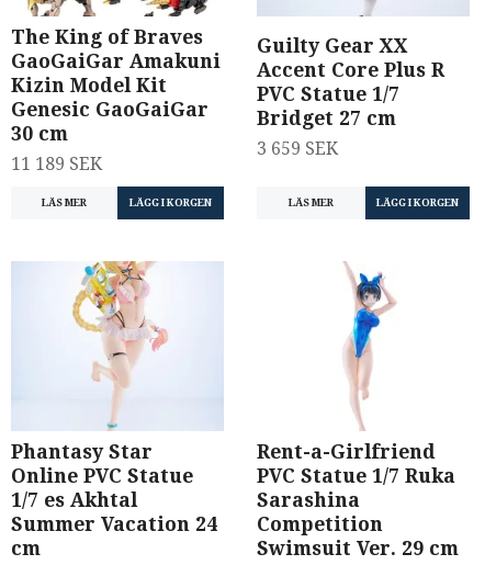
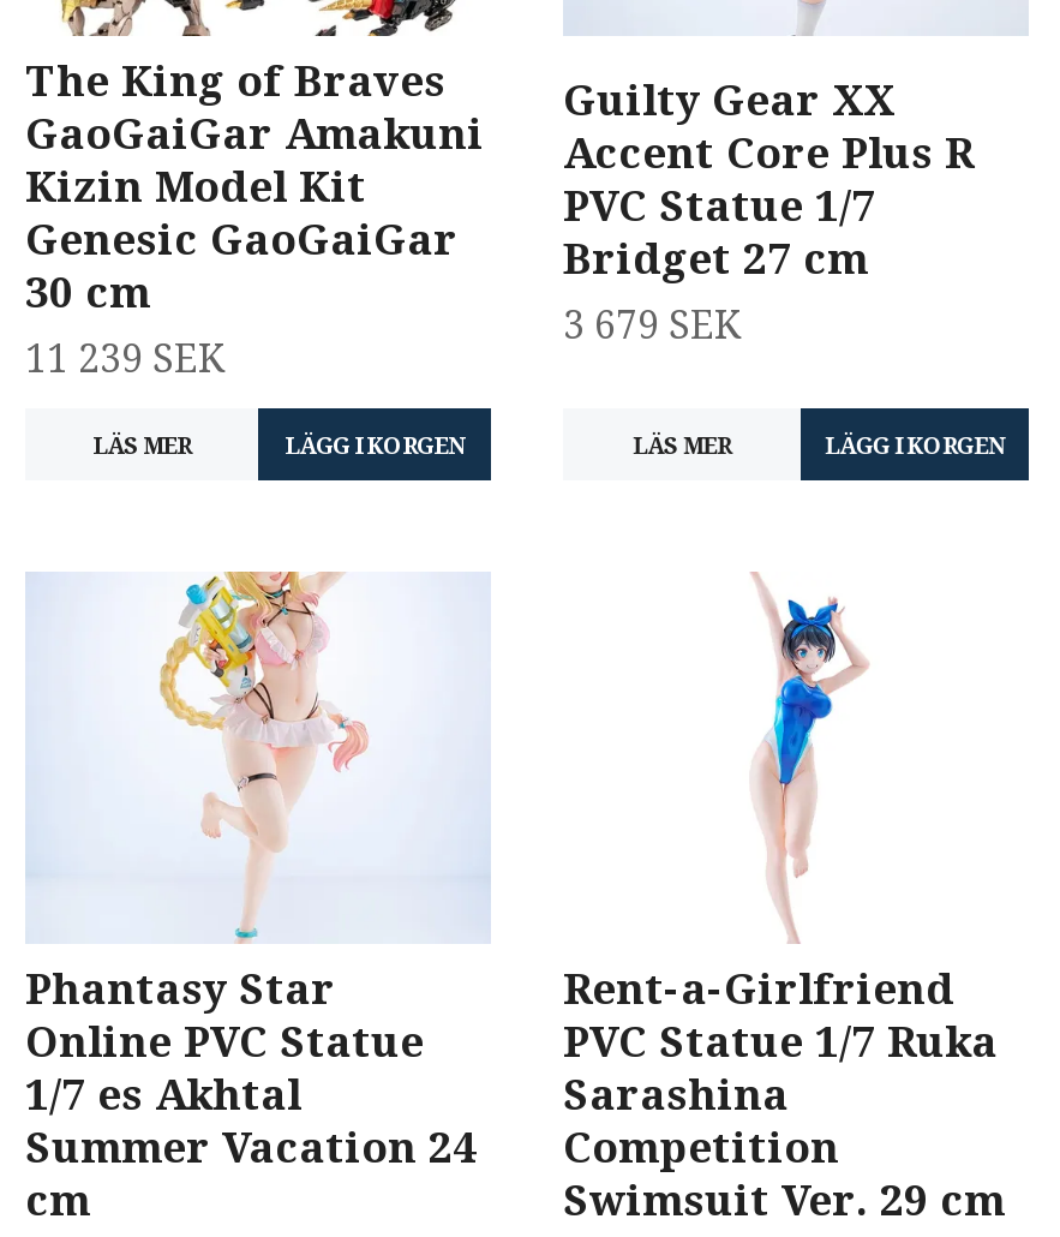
- 3 659 SEK
+ 3 679 SEK

- 11 189 SEK
+ 11 239 SEK
